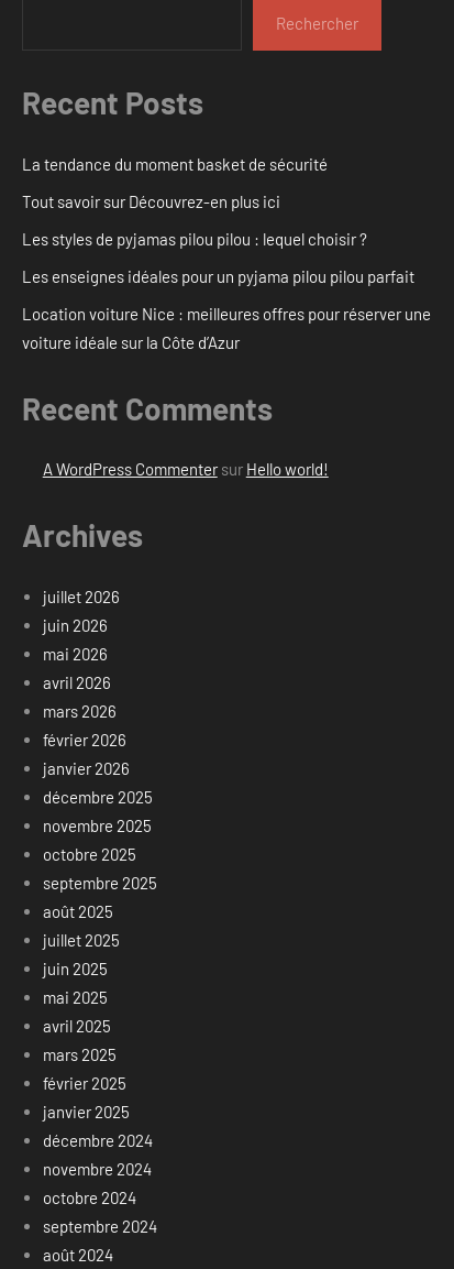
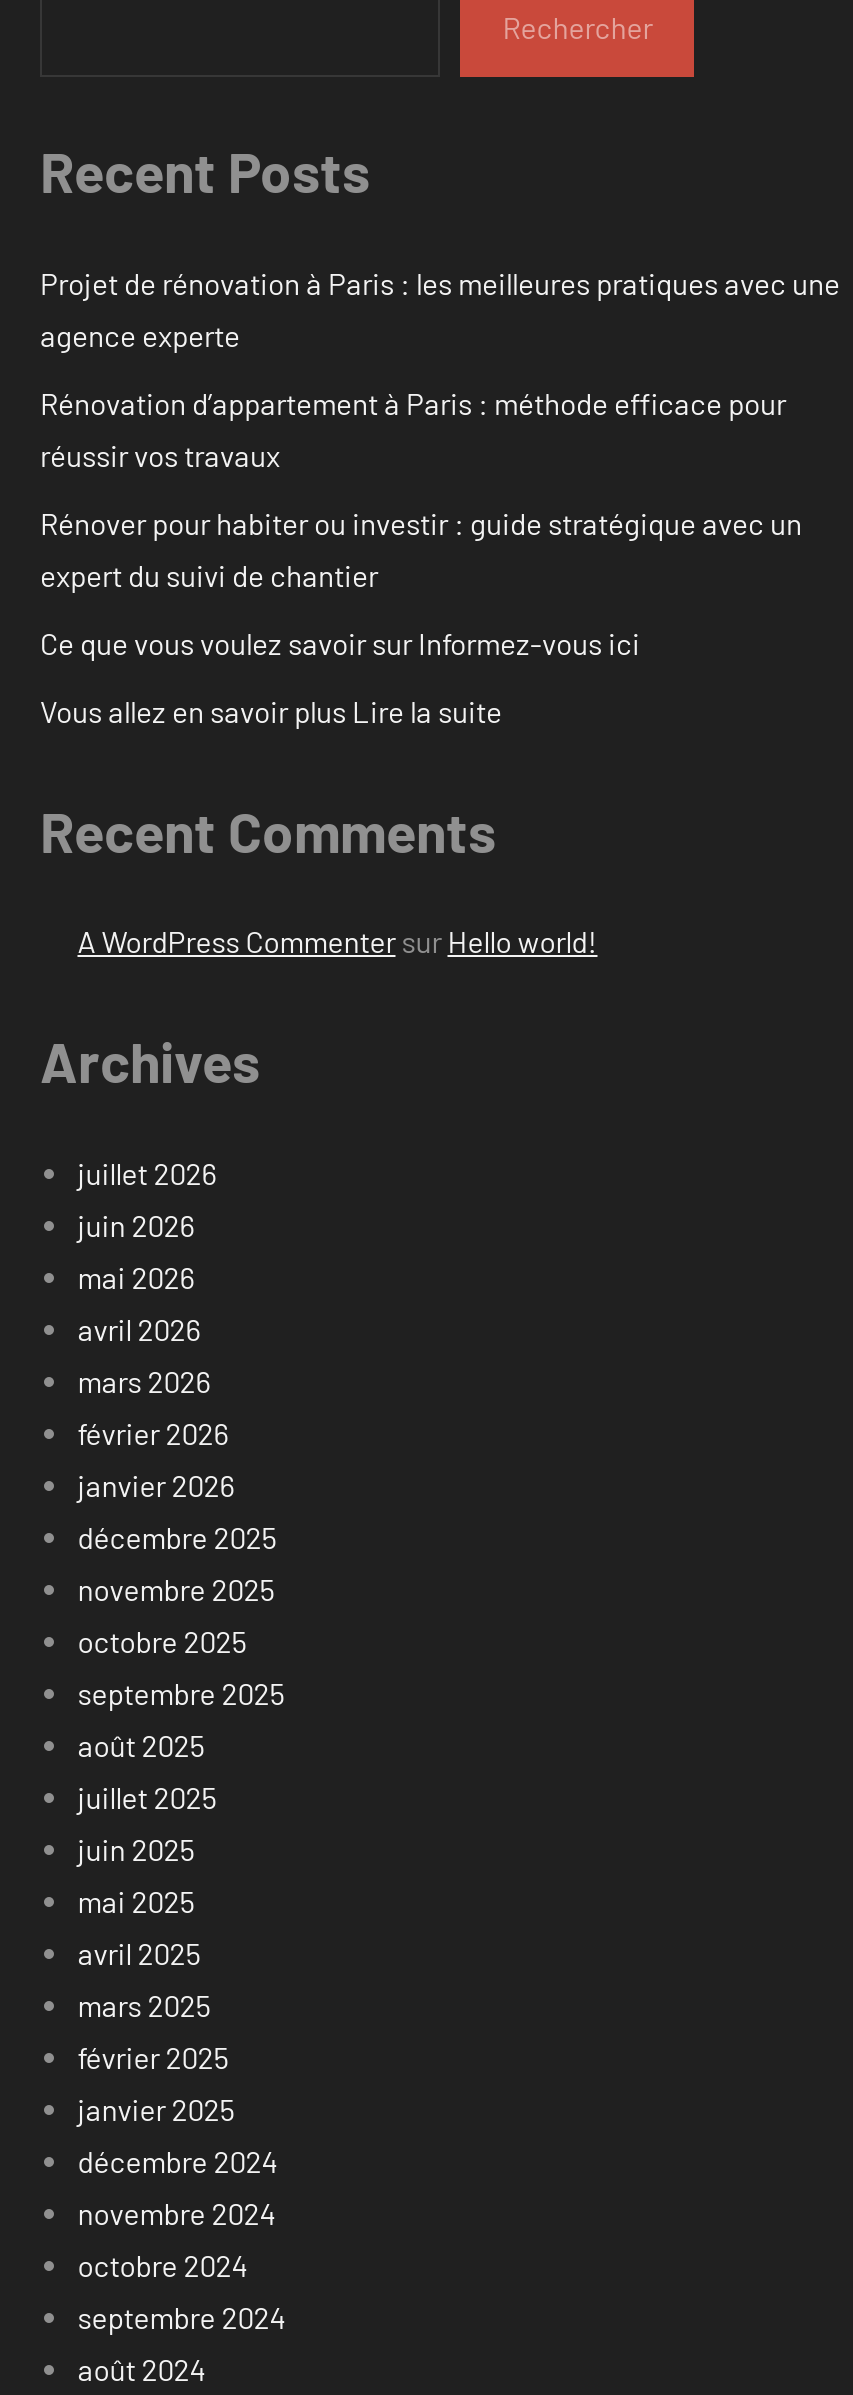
- La tendance du moment basket de sécurité
+ Projet de rénovation à Paris : les meilleures pratiques avec une
+ agence experte

- Tout savoir sur Découvrez-en plus ici
+ Rénovation d’appartement à Paris : méthode efficace pour
+ réussir vos travaux

- Les styles de pyjamas pilou pilou : lequel choisir ?
+ Rénover pour habiter ou investir : guide stratégique avec un
+ expert du suivi de chantier

- Les enseignes idéales pour un pyjama pilou pilou parfait
+ Ce que vous voulez savoir sur Informez-vous ici

- Location voiture Nice : meilleures offres pour réserver une
- voiture idéale sur la Côte d’Azur
+ Vous allez en savoir plus Lire la suite
